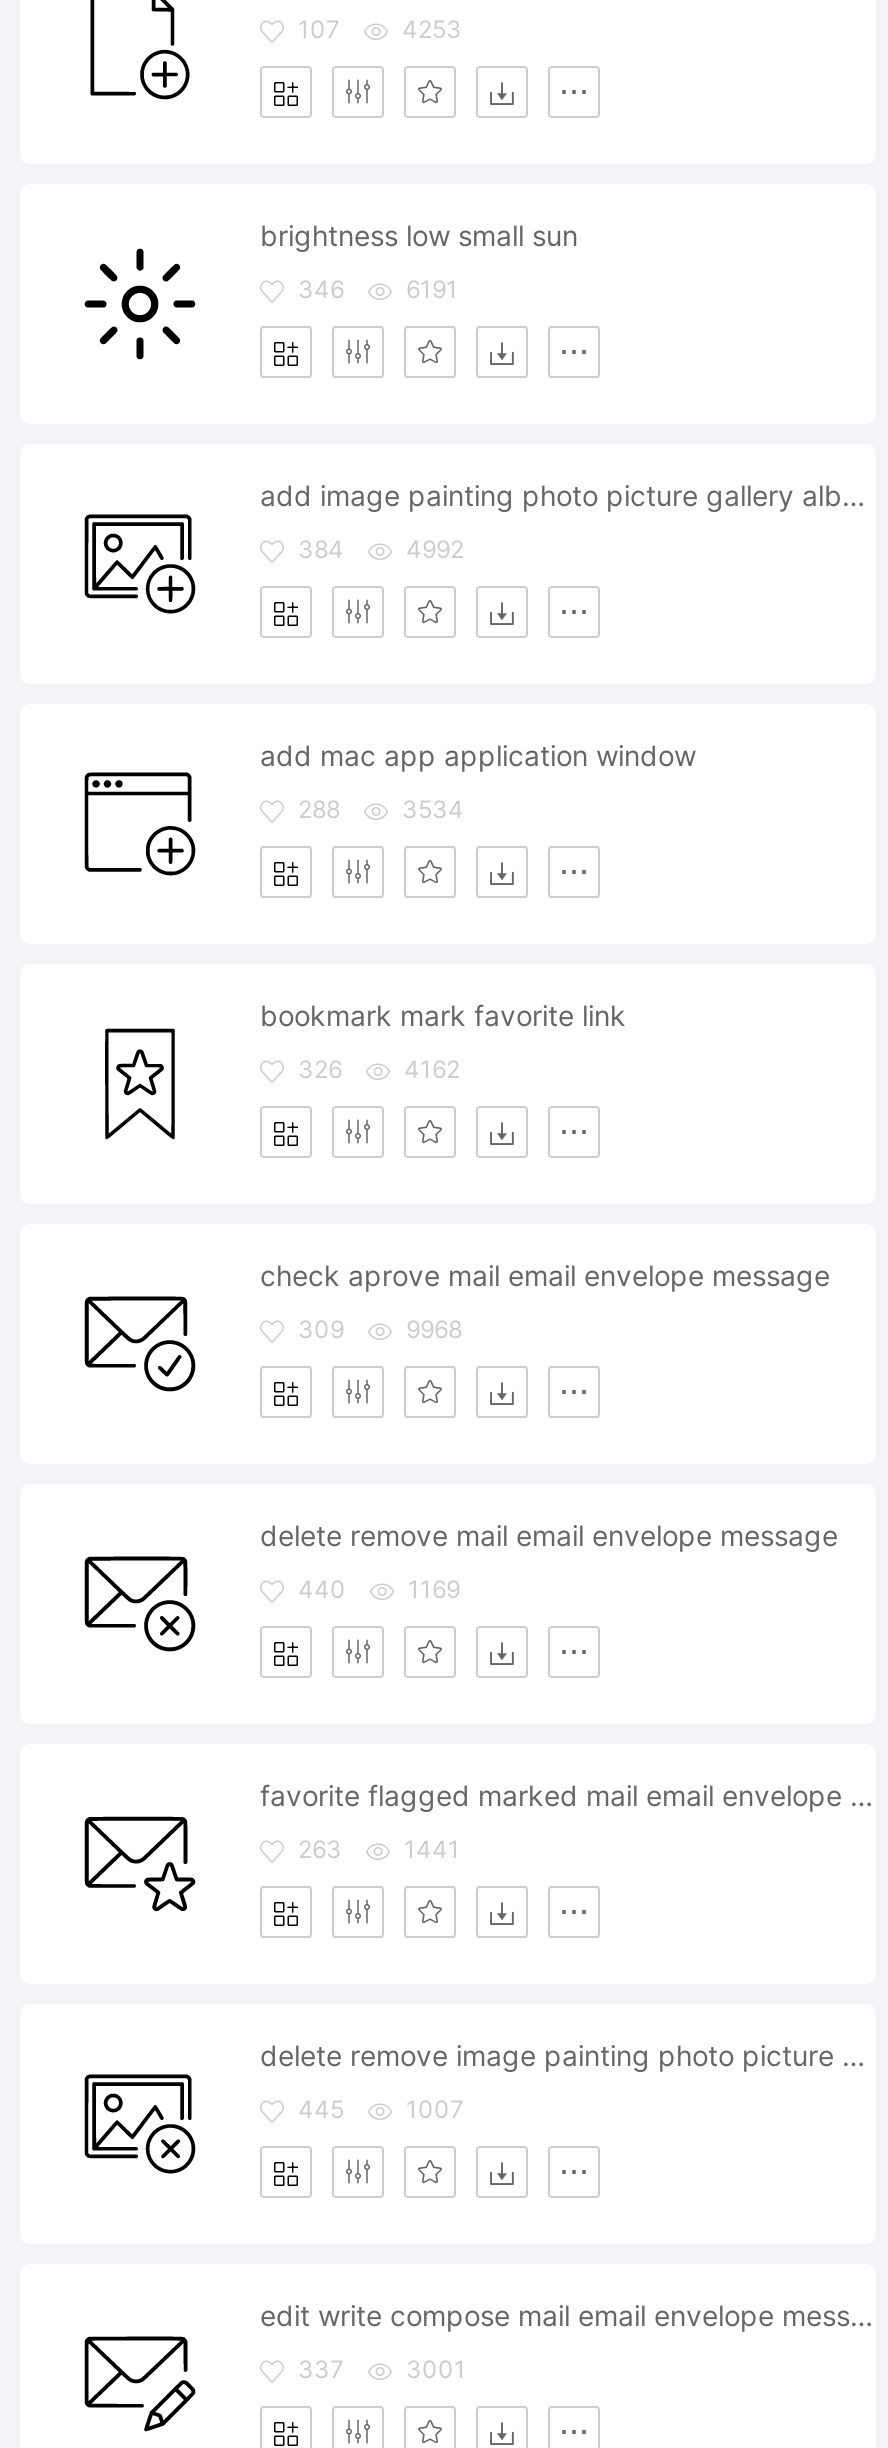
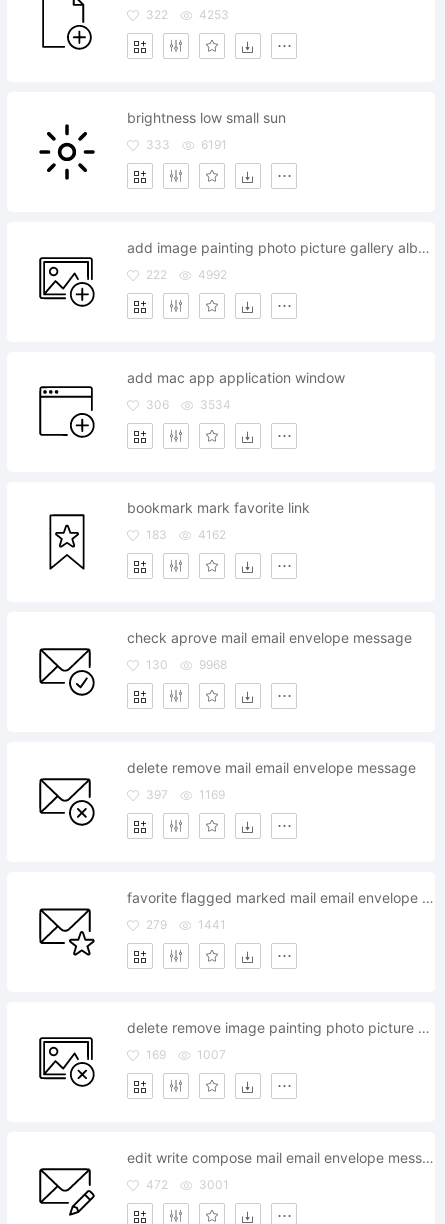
- 107
+ 322

- 346
+ 333

- 384
+ 222

- 288
+ 306

- 326
+ 183

- 309
+ 130

- 440
+ 397

- 263
+ 279

- 445
+ 169

- 337
+ 472
